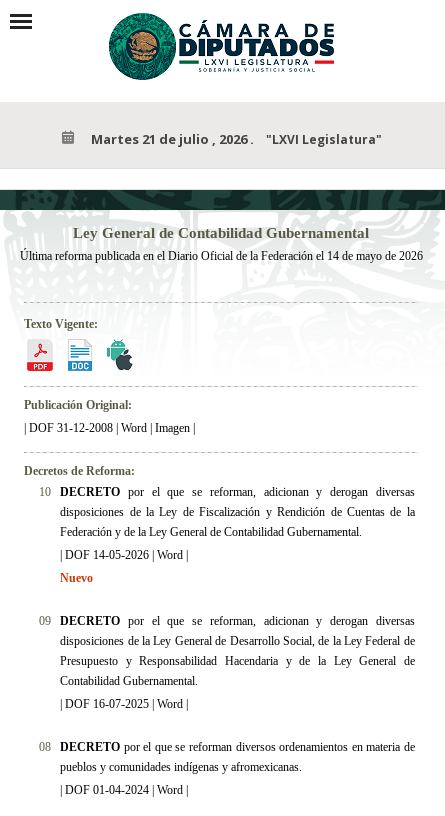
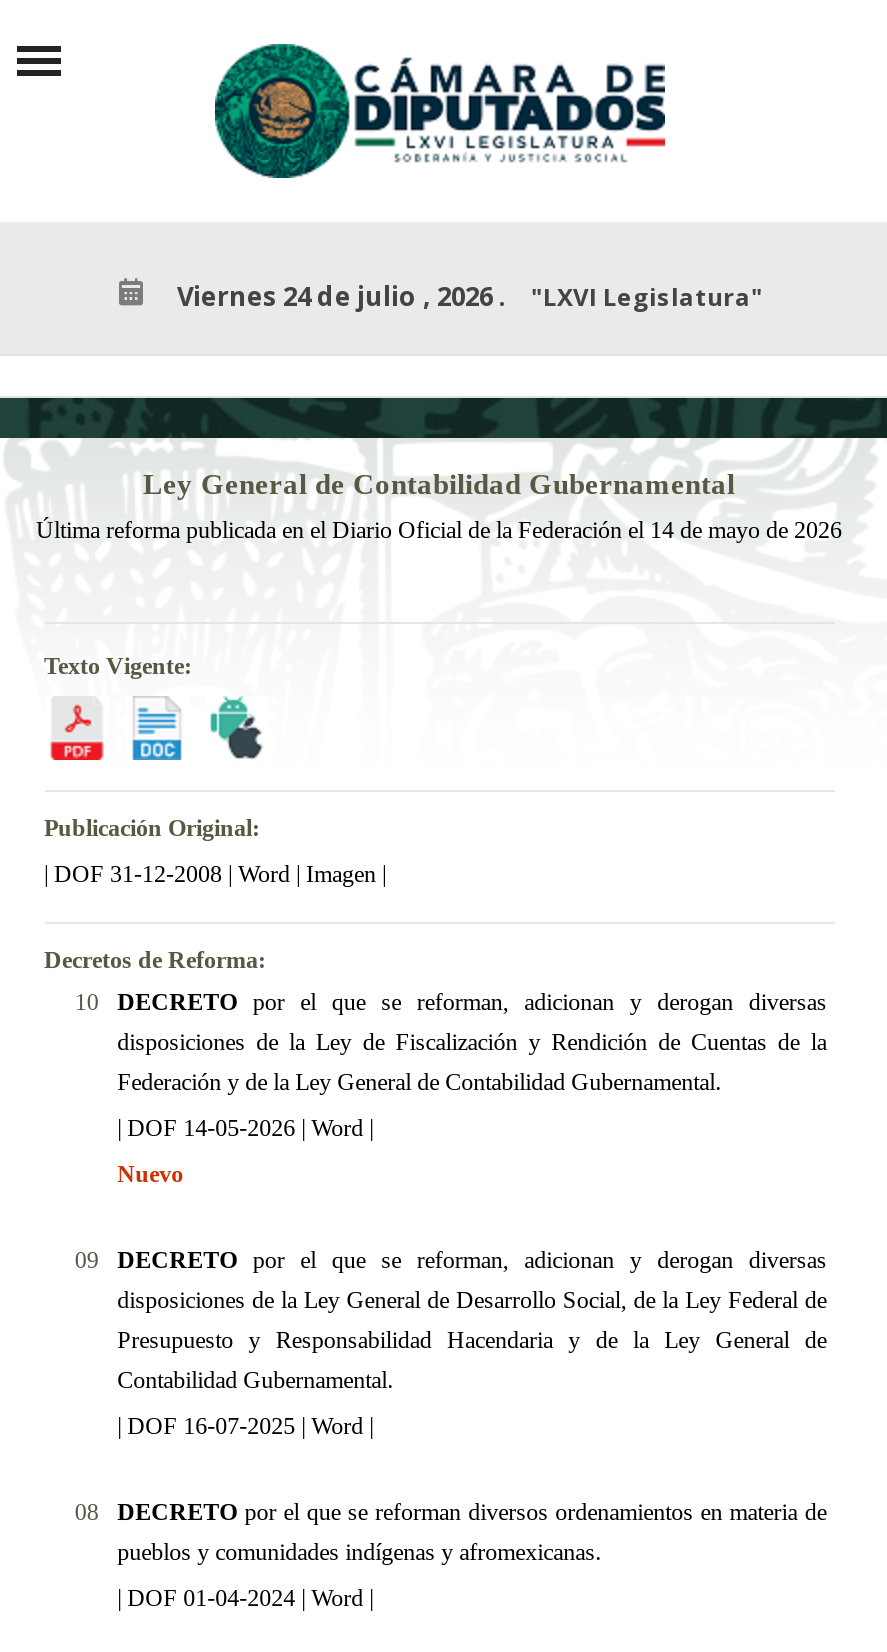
- Martes 21 de julio , 2026. "LXVI Legislatura"
+ Viernes 24 de julio , 2026. "LXVI Legislatura"
